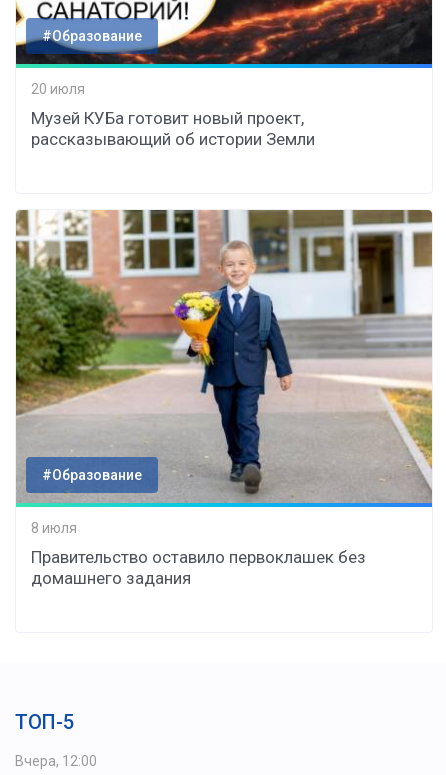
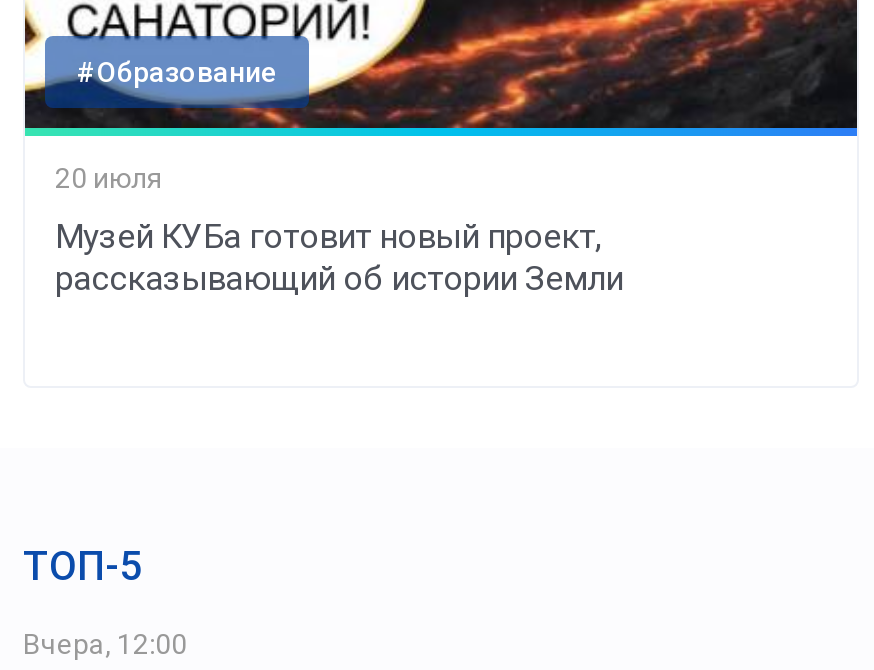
- [image]
- #Образование
- 8 июля
- Правительство оставило первоклашек без
- домашнего задания
